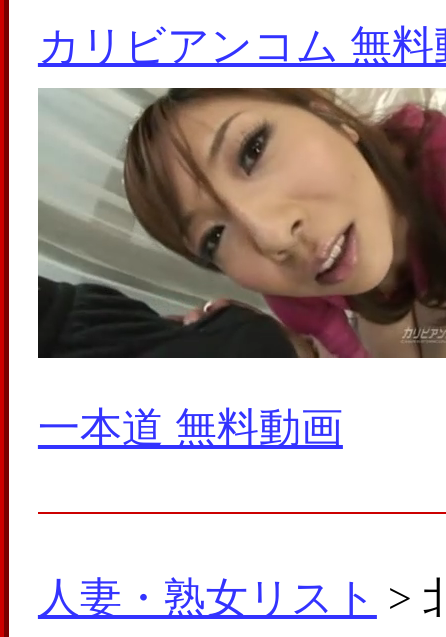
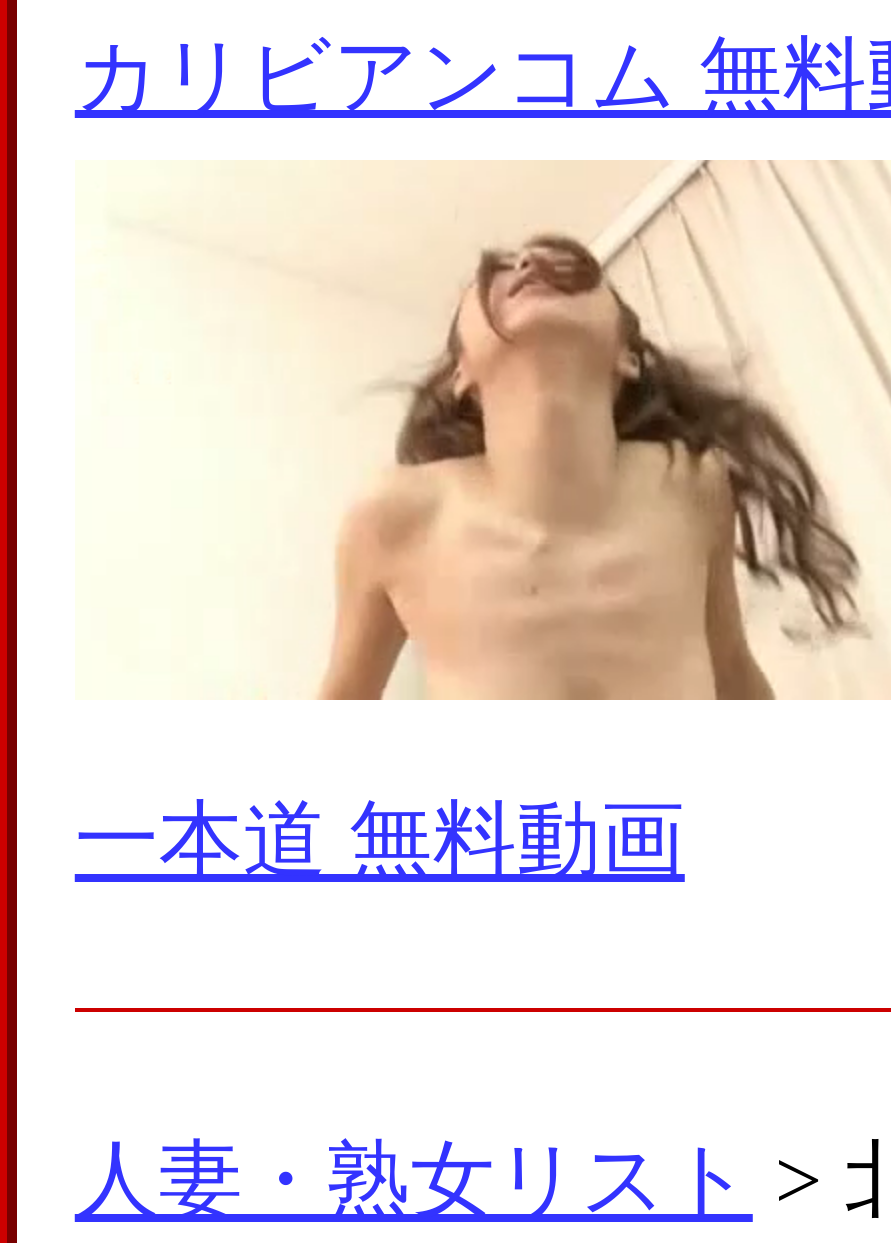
- [image]
+ [image]
